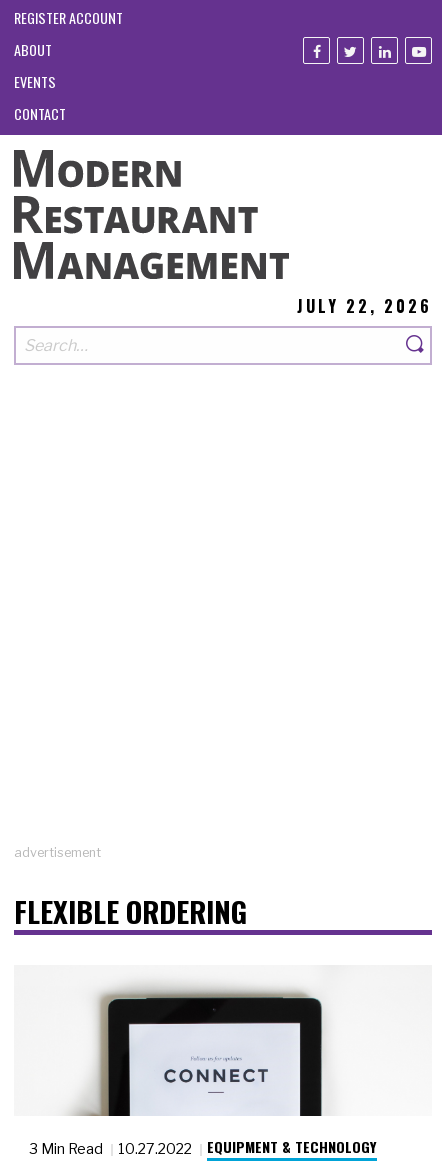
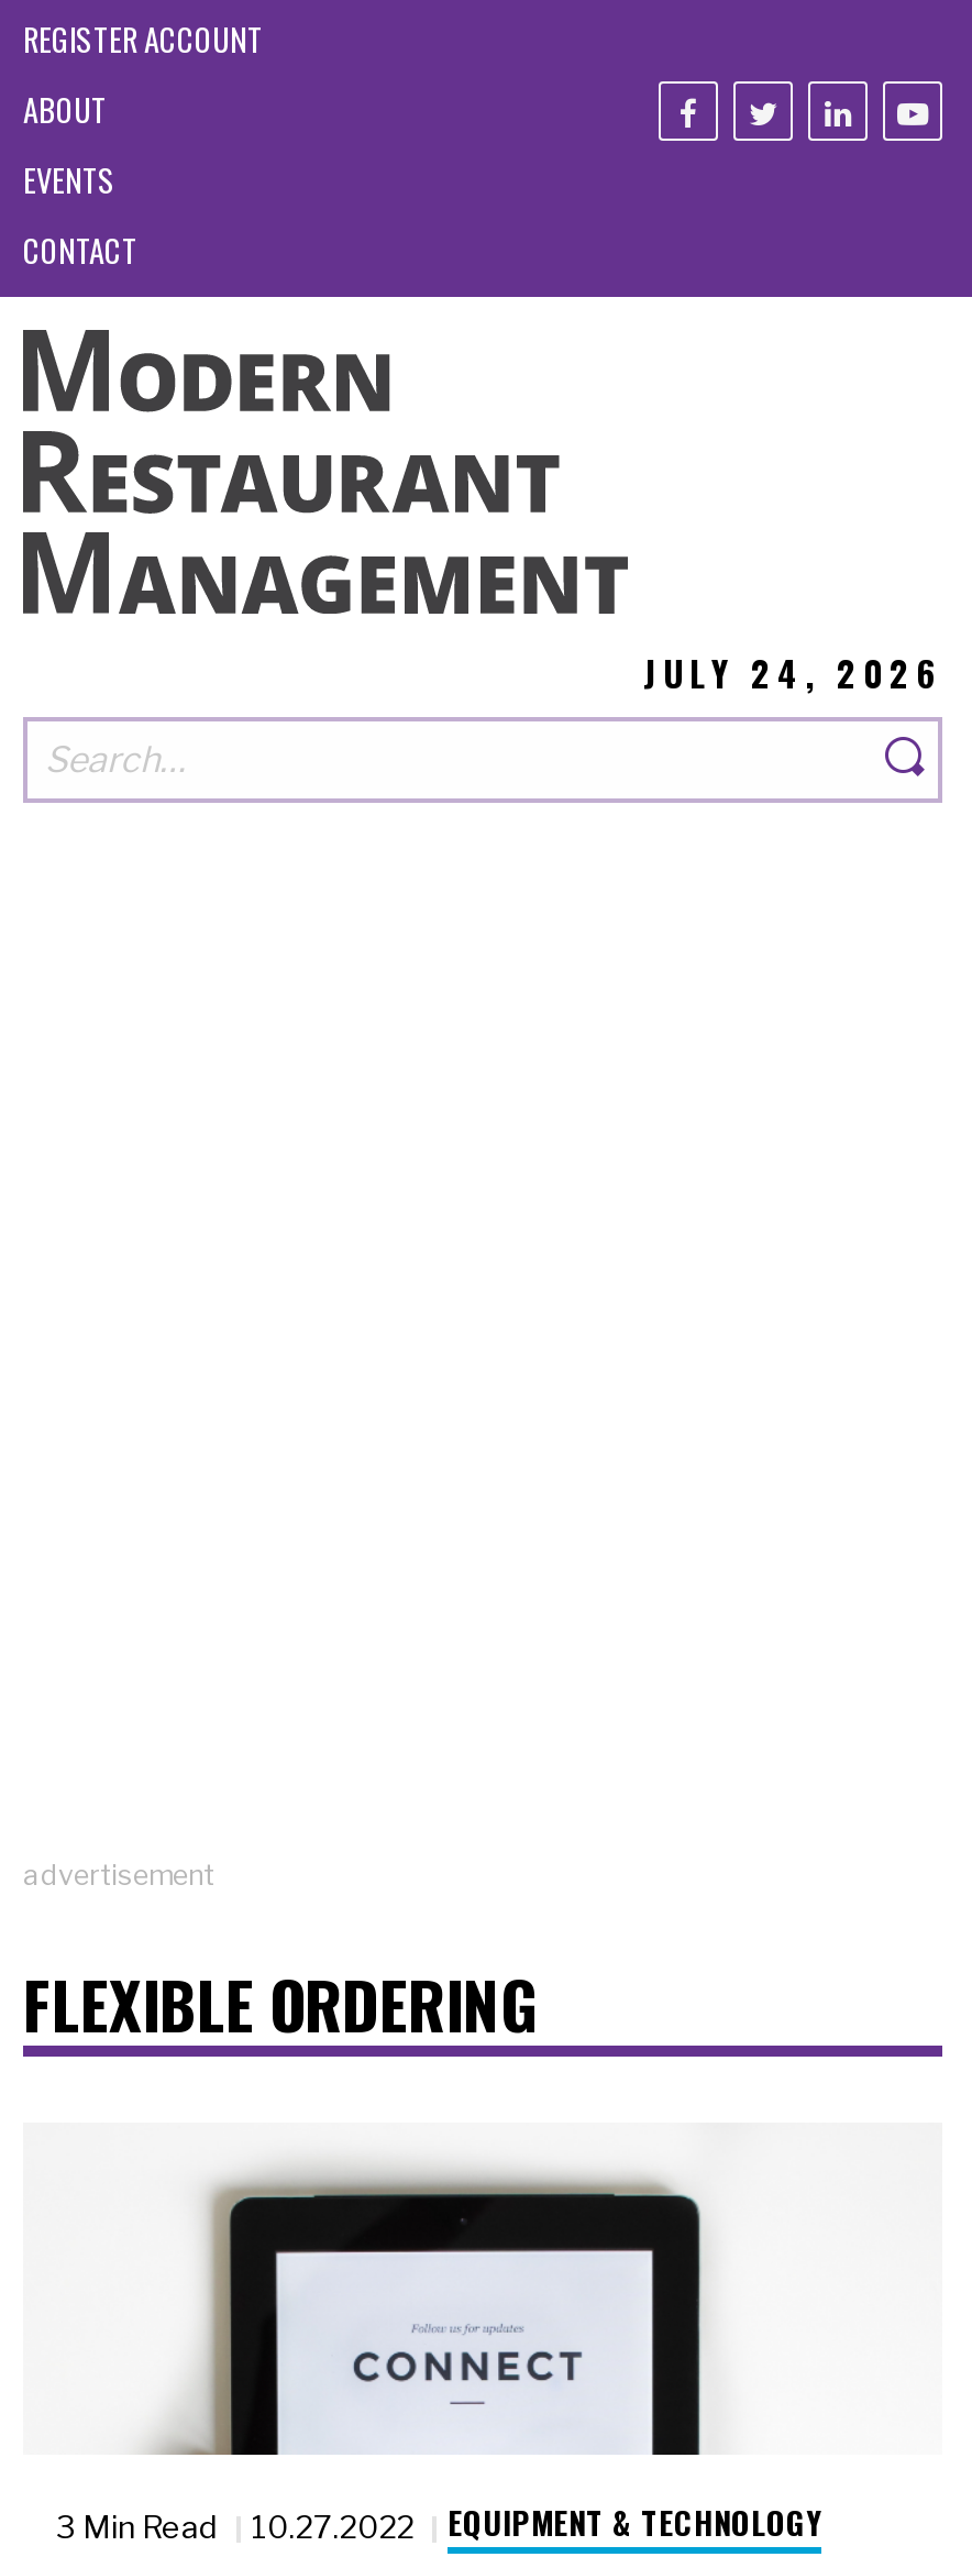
- JULY 22, 2026
+ JULY 24, 2026
